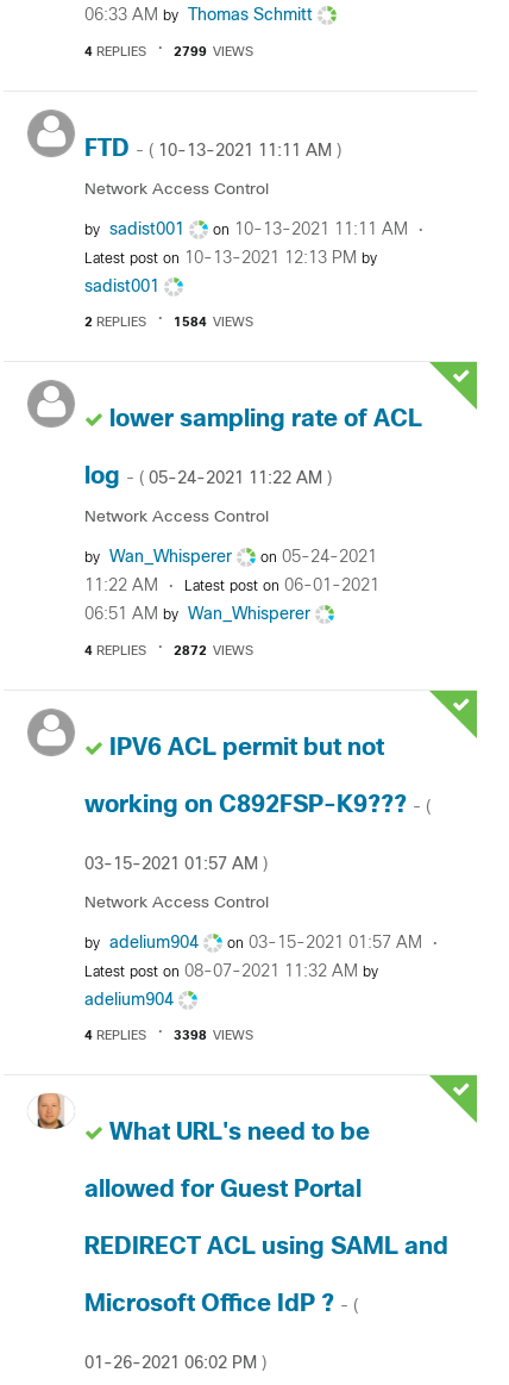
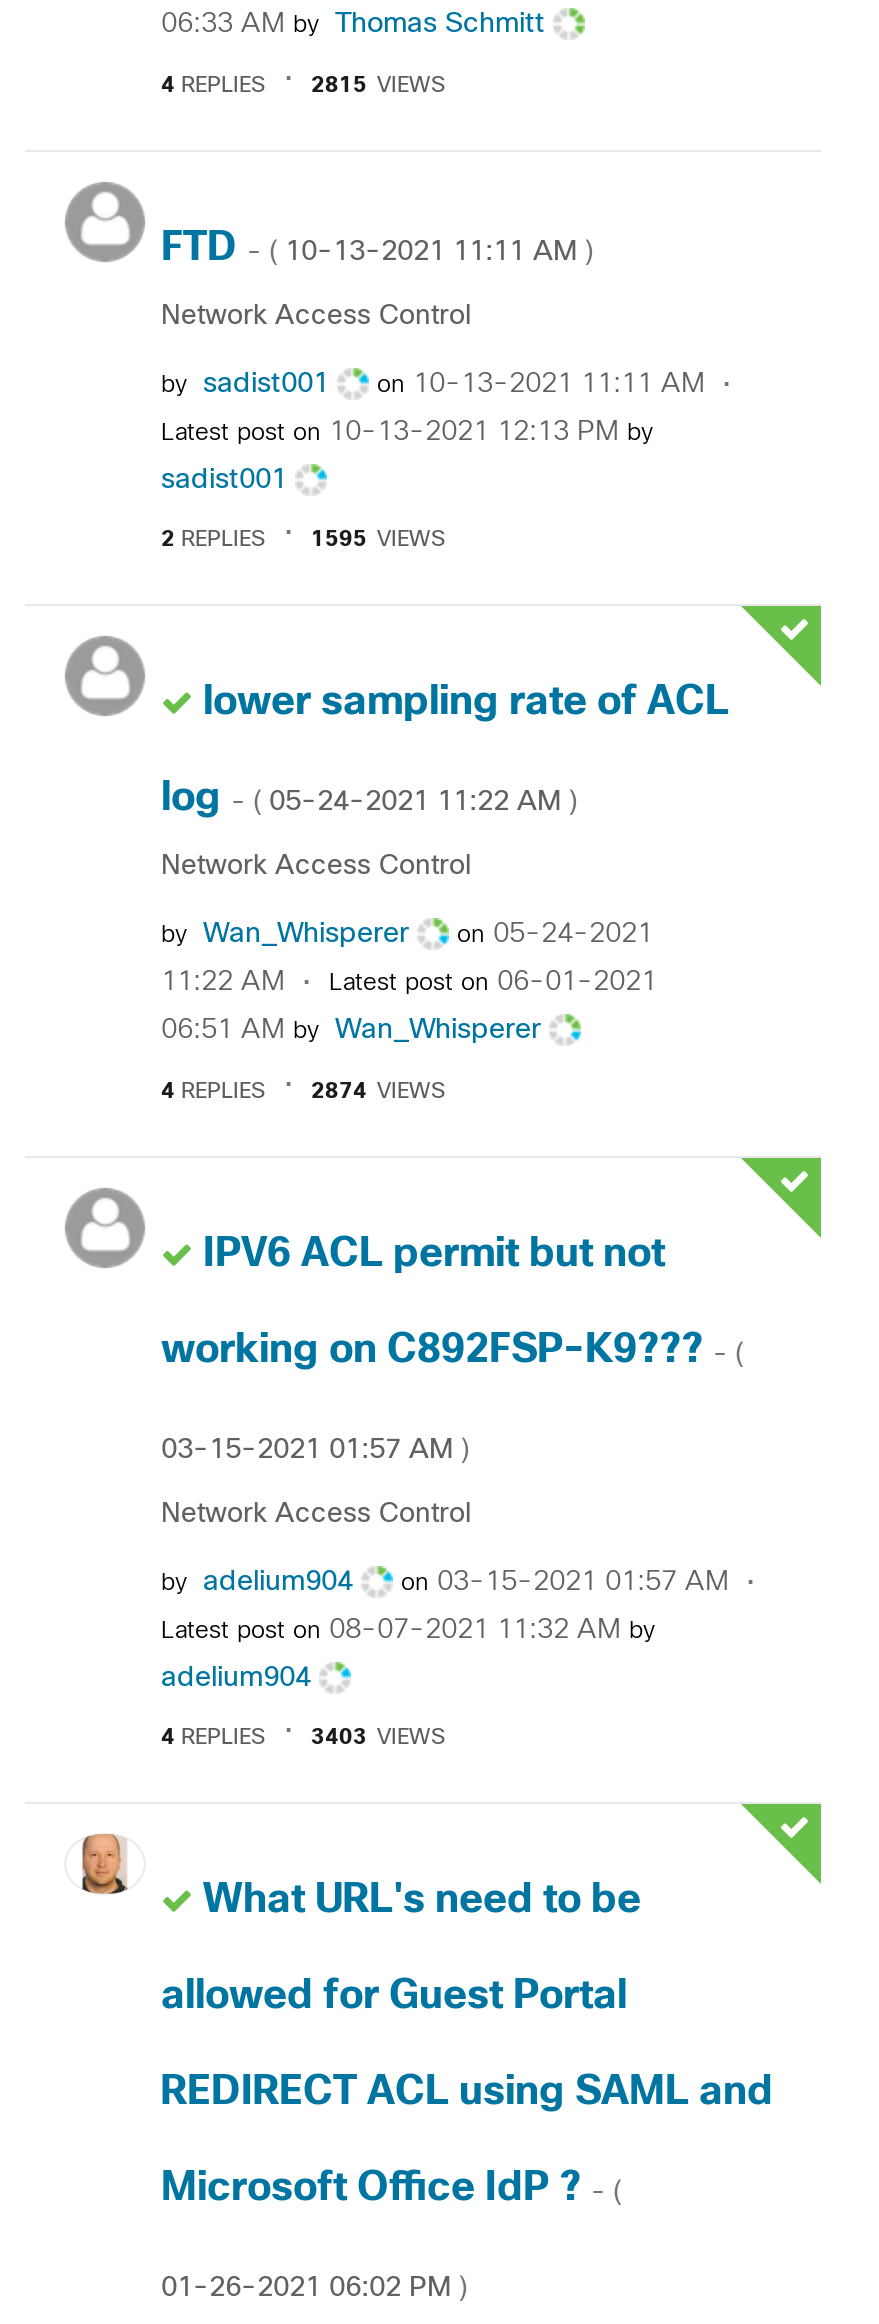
- 2799 VIEWS
+ 2815 VIEWS

- 1584 VIEWS
+ 1595 VIEWS

- 2872 VIEWS
+ 2874 VIEWS

- 3398 VIEWS
+ 3403 VIEWS
